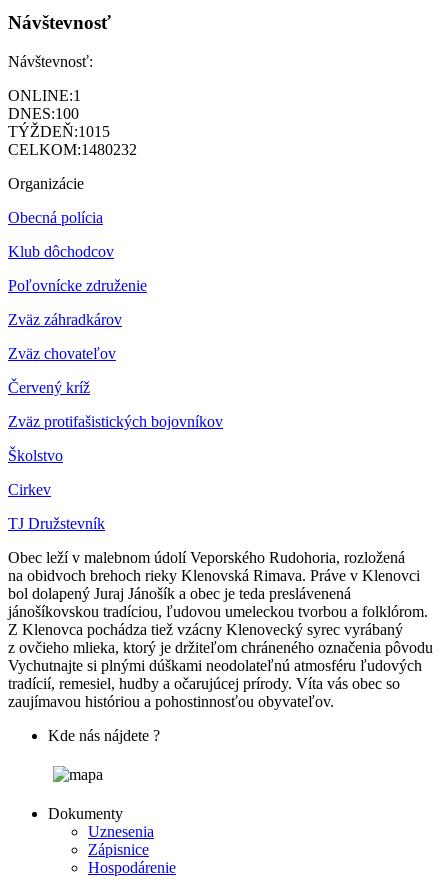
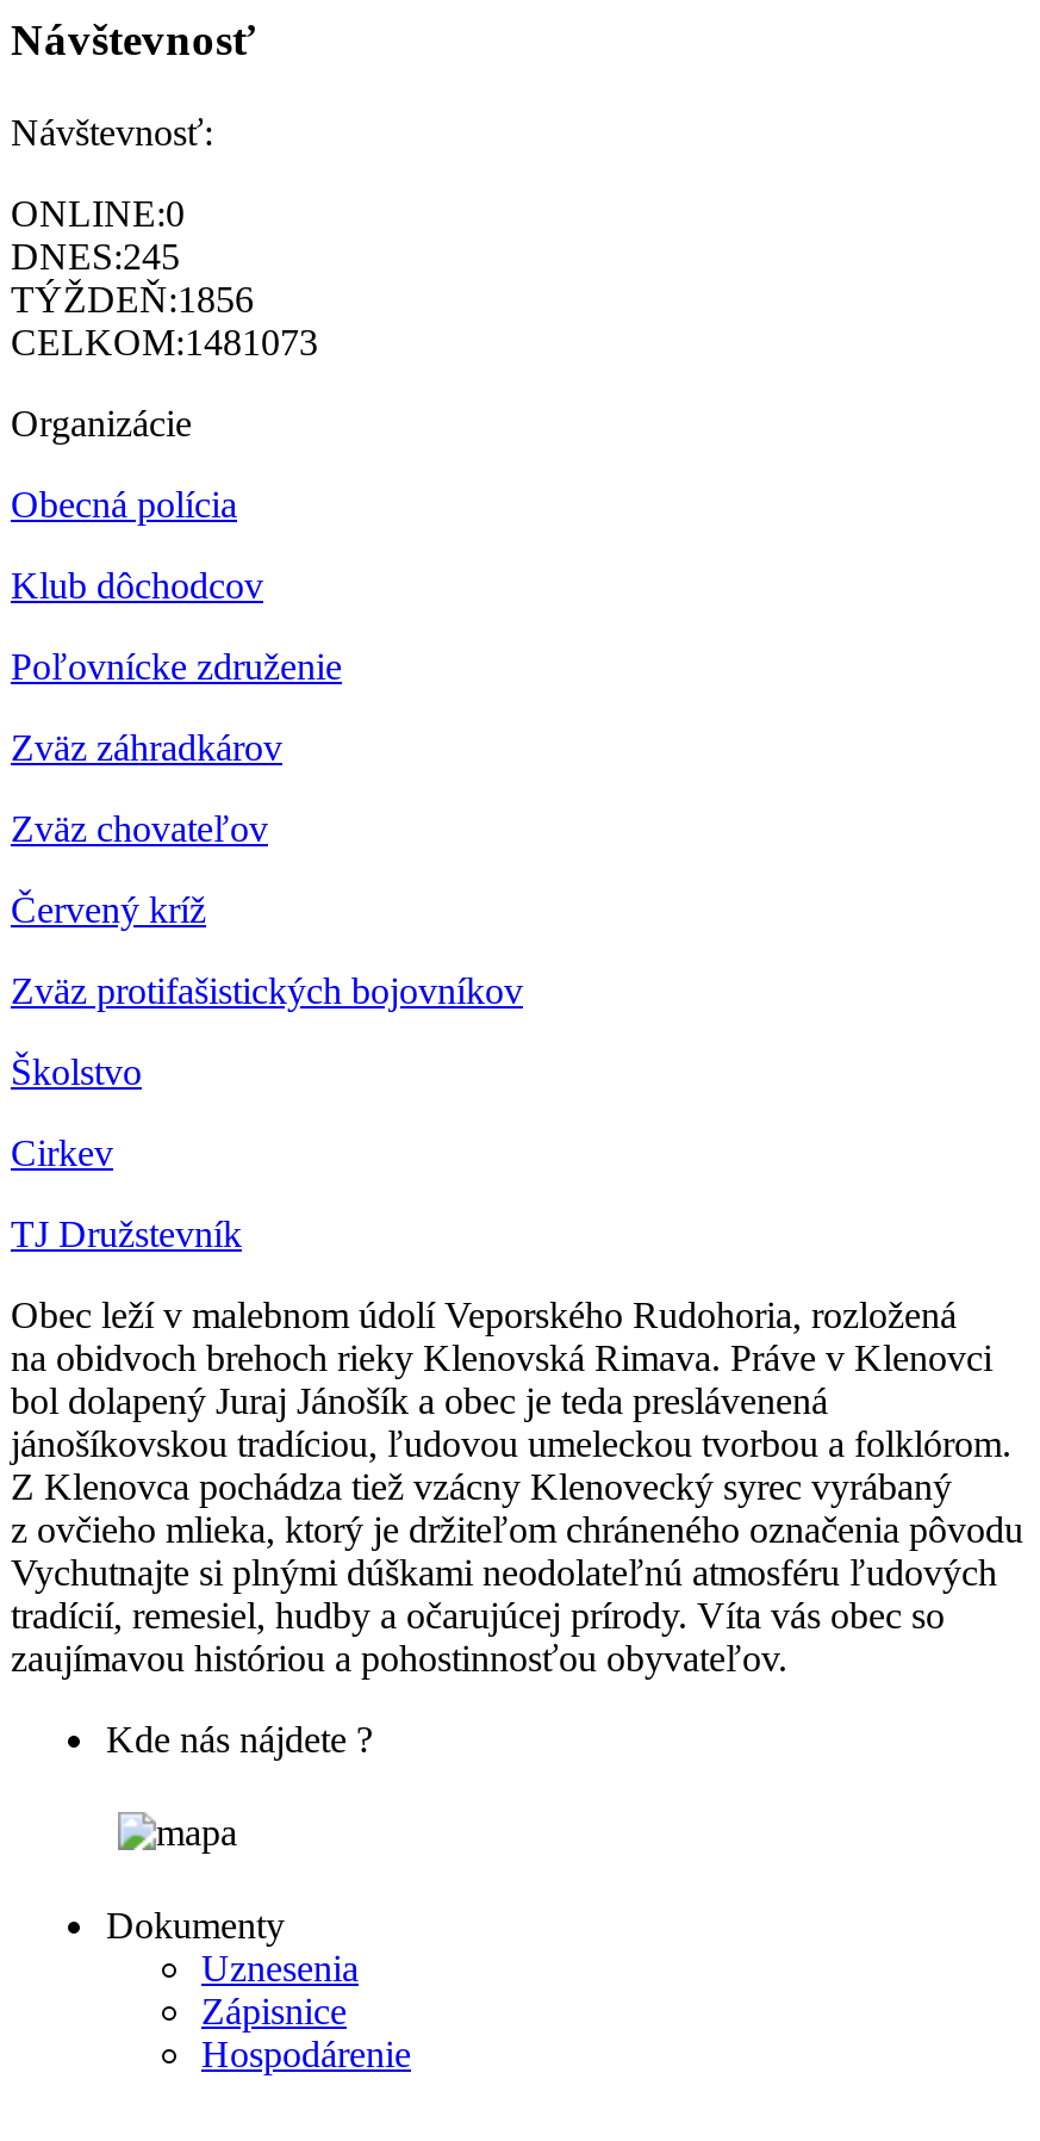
- ONLINE:1
+ ONLINE:0

- DNES:100
+ DNES:245

- TÝŽDEŇ:1015
+ TÝŽDEŇ:1856

- CELKOM:1480232
+ CELKOM:1481073
